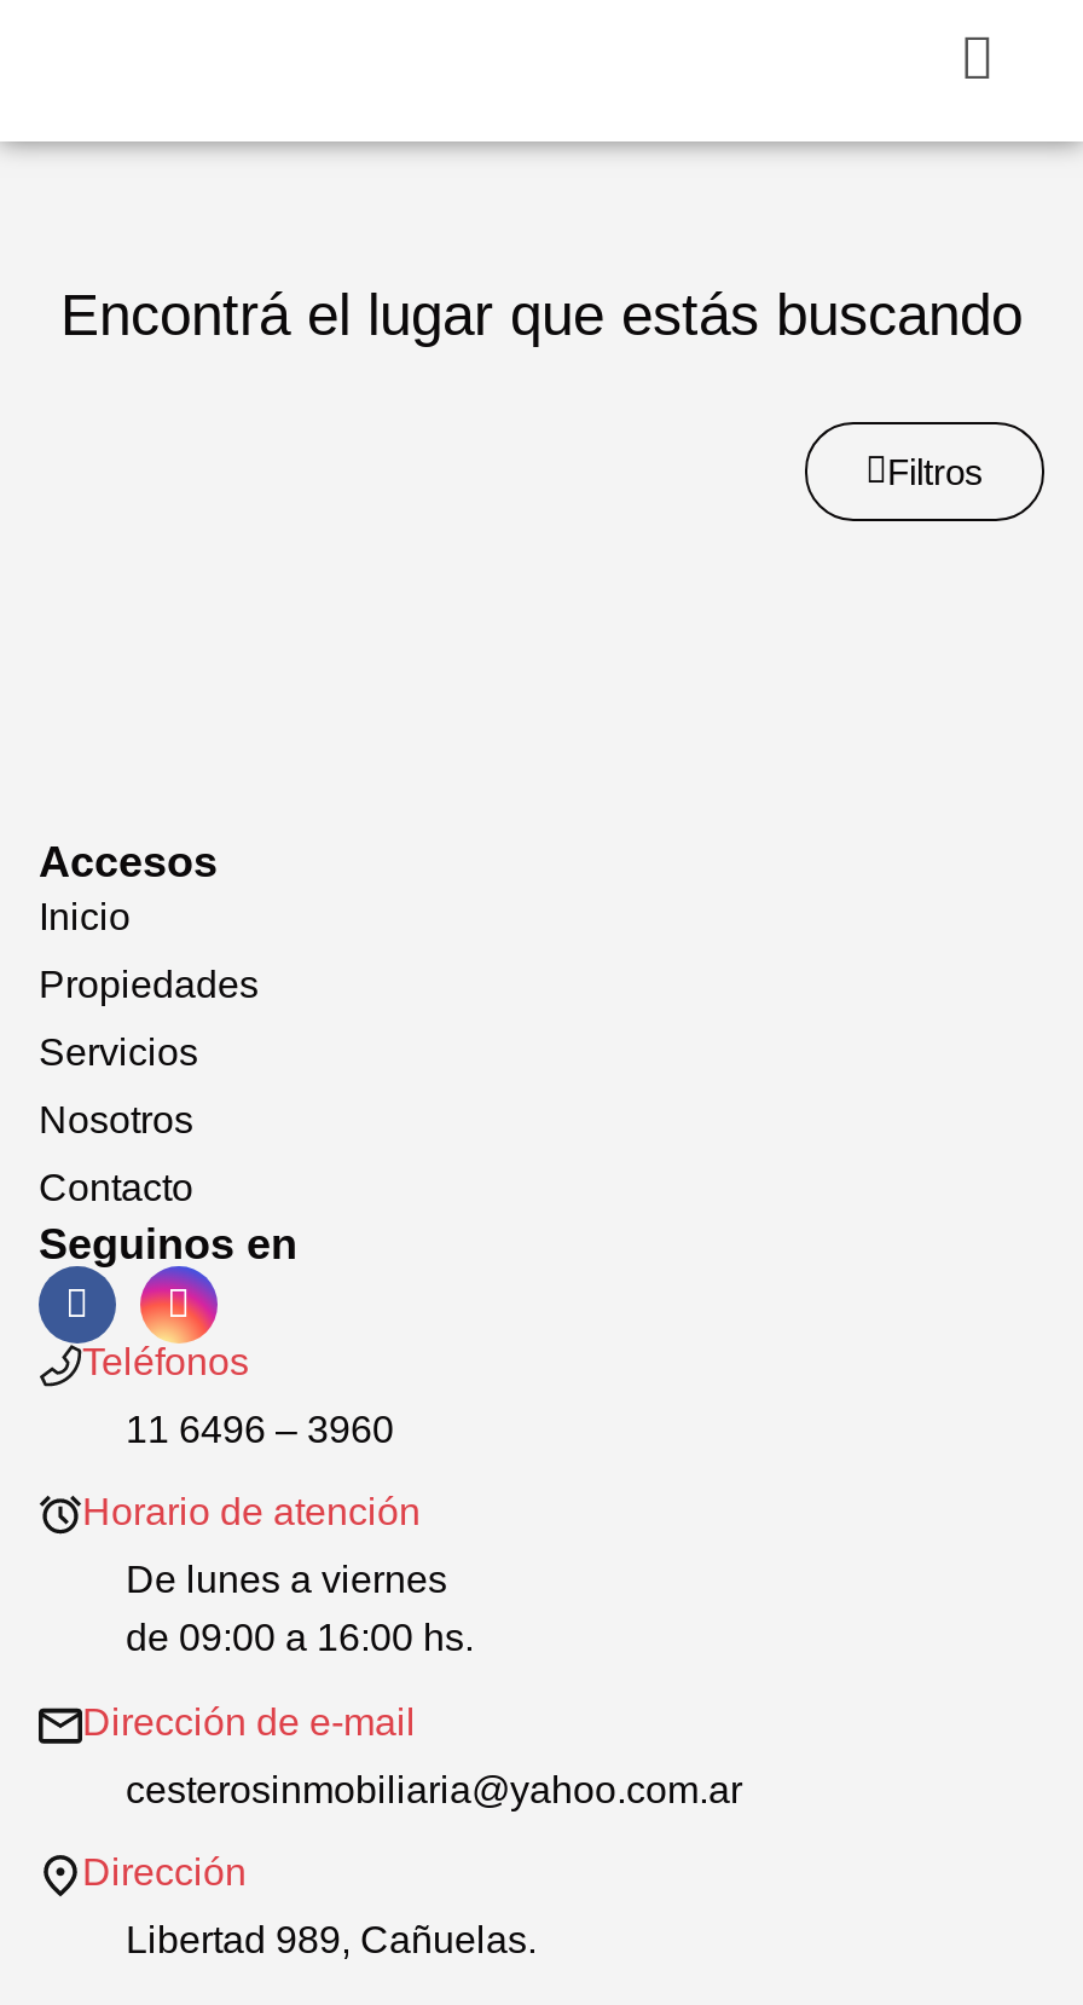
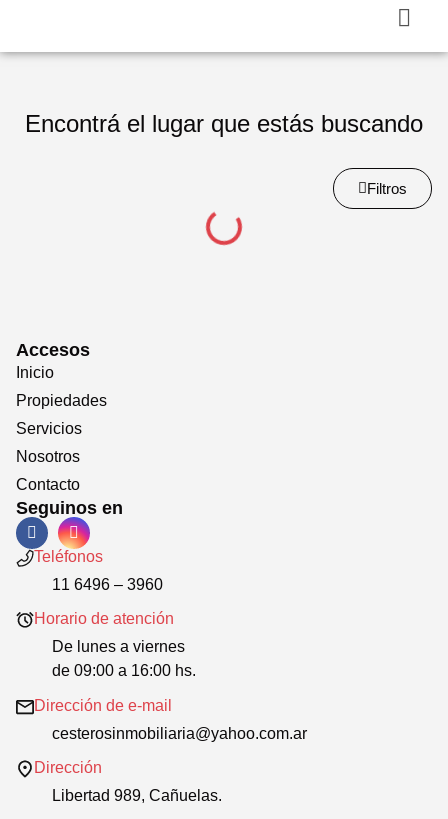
+ [image]
